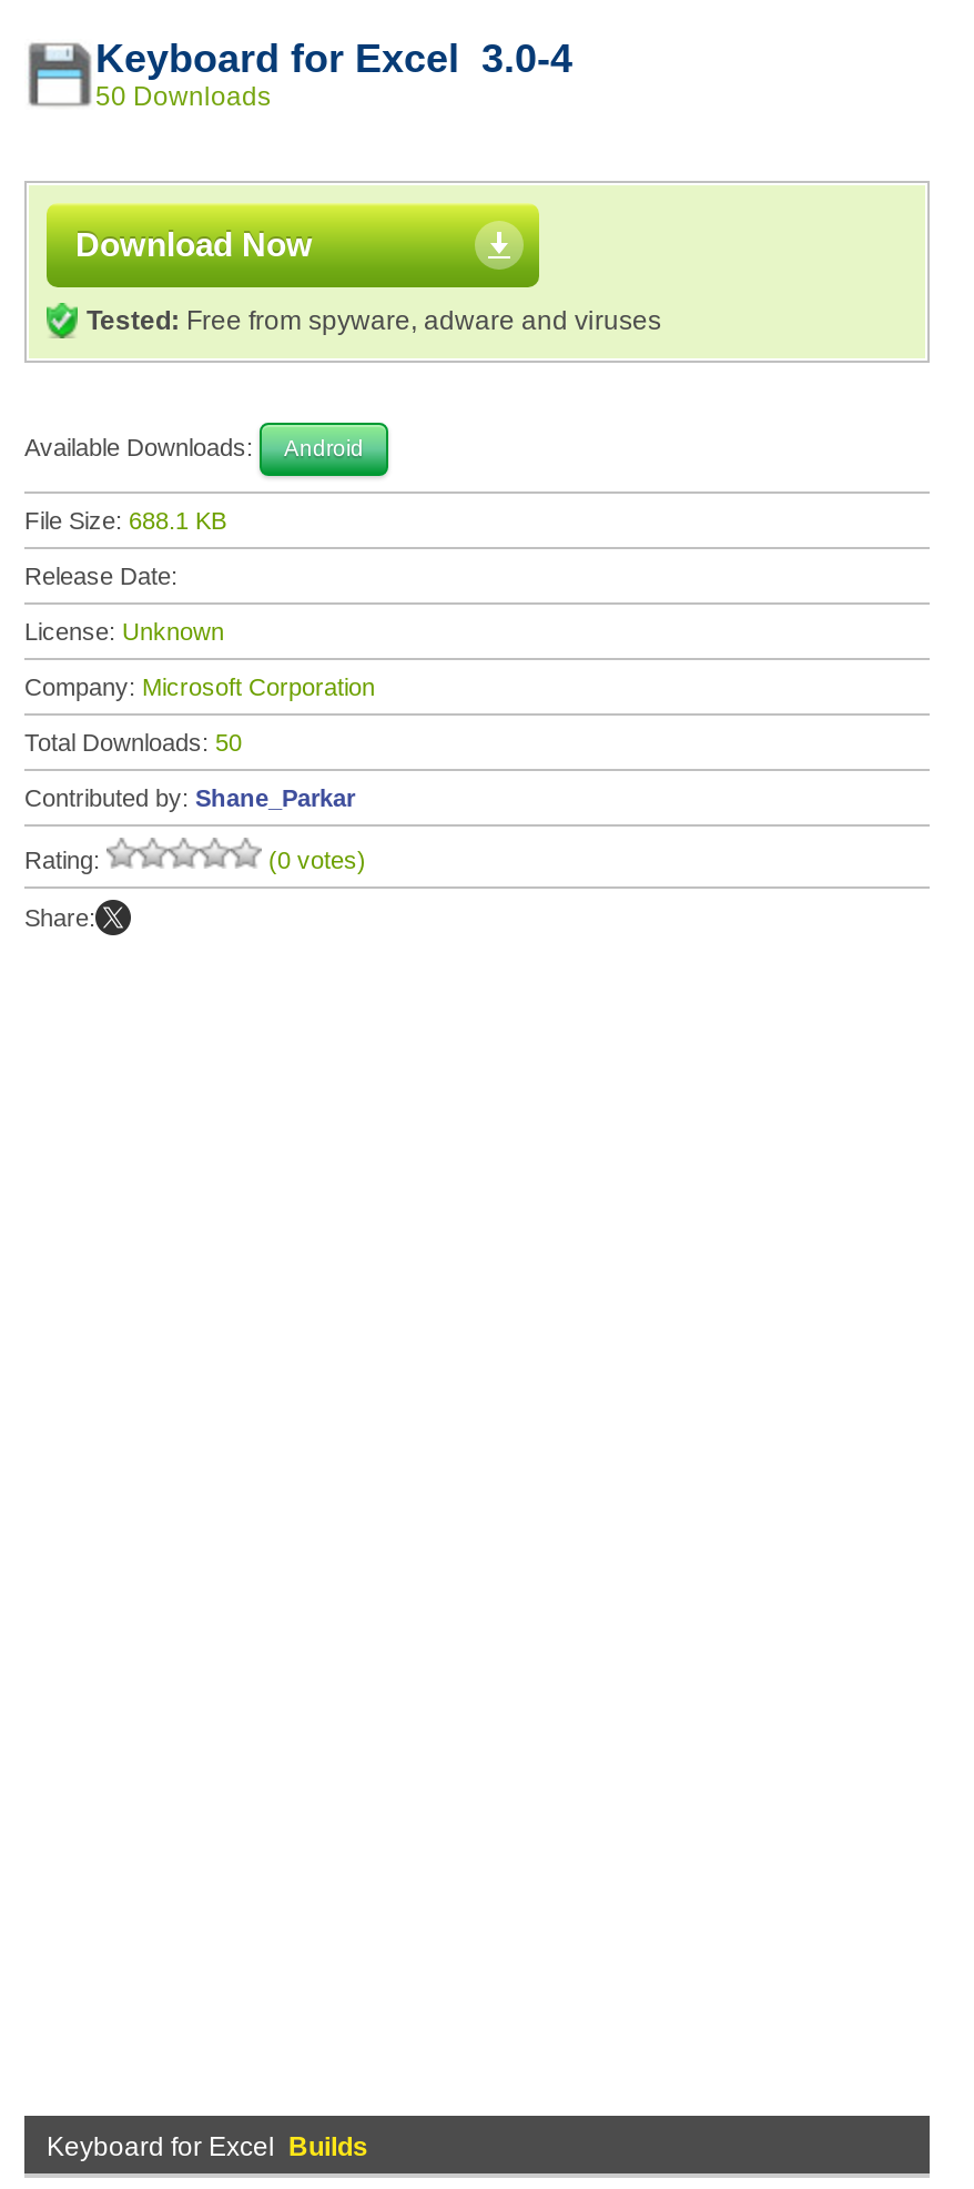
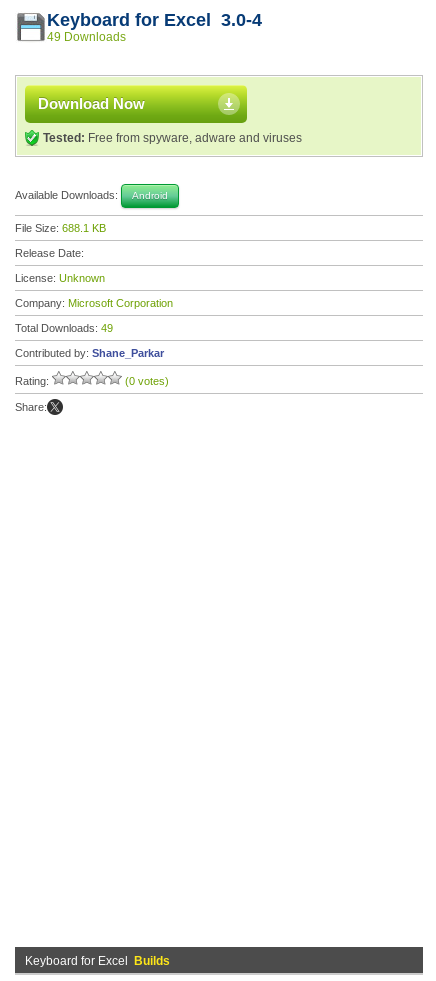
- 50 Downloads
+ 49 Downloads

- Total Downloads: 50
+ Total Downloads: 49
